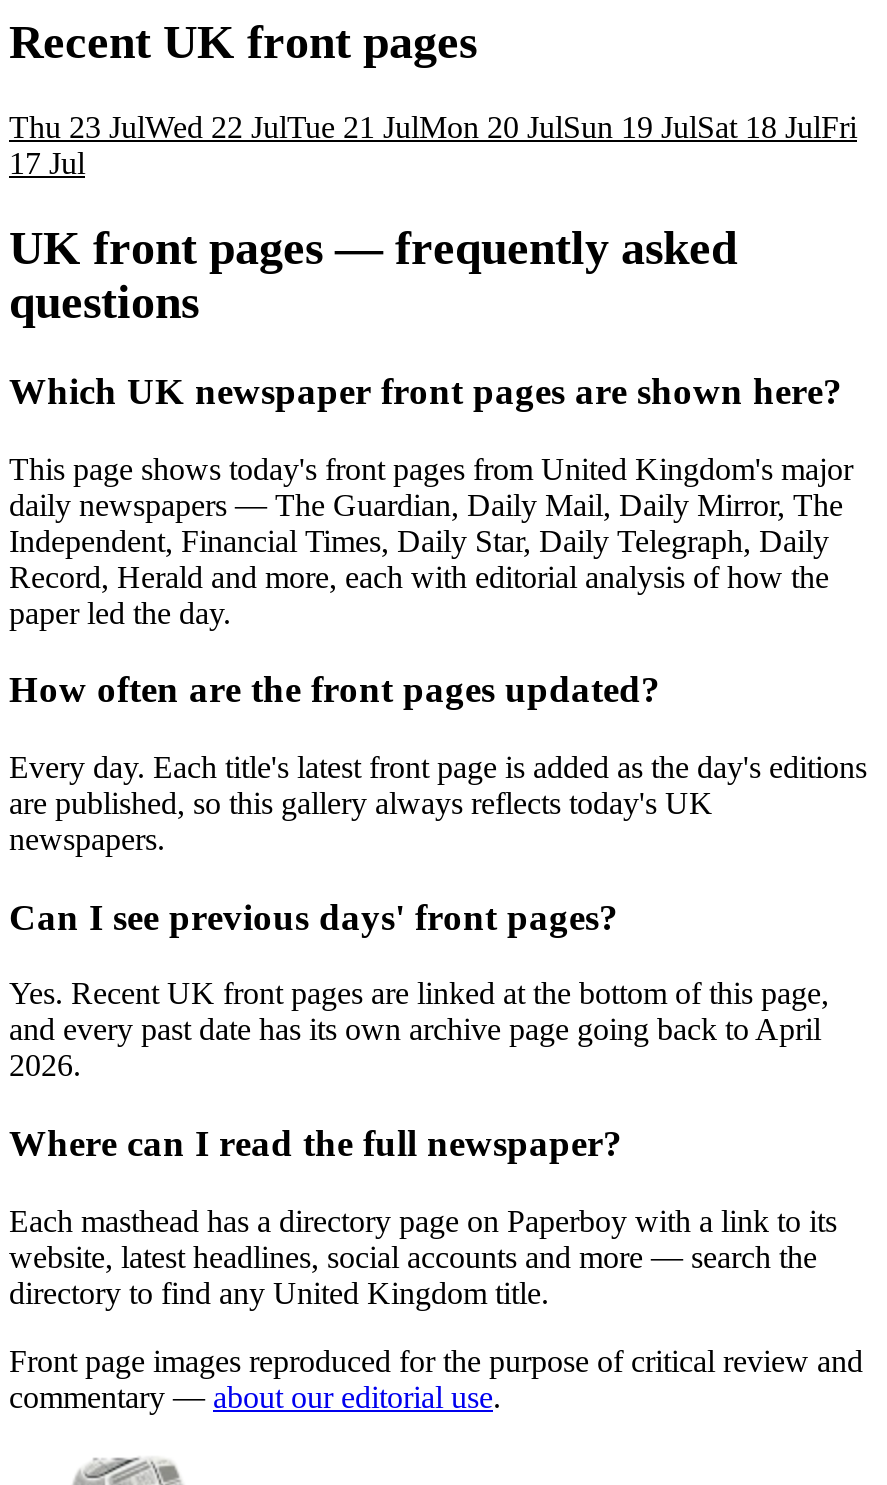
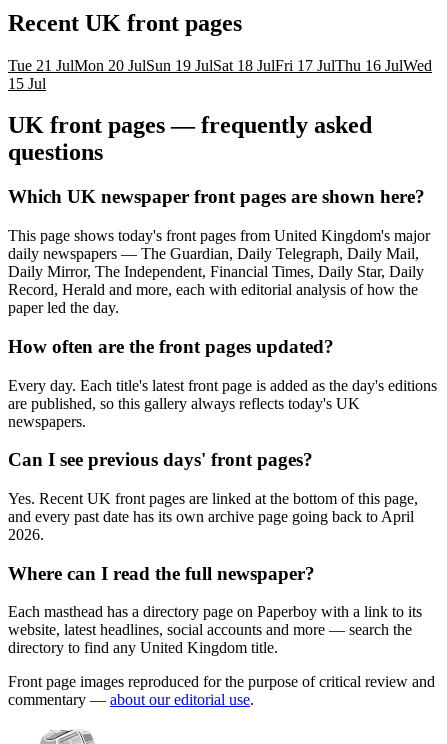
- Thu 23 JulWed 22 JulTue 21 JulMon 20 JulSun 19 JulSat 18 JulFri
+ Tue 21 JulMon 20 JulSun 19 JulSat 18 JulFri 17 JulThu 16 JulWed

- 17 Jul
+ 15 Jul

- daily newspapers — The Guardian, Daily Mail, Daily Mirror, The
- Independent, Financial Times, Daily Star, Daily Telegraph, Daily
+ daily newspapers — The Guardian, Daily Telegraph, Daily Mail,
+ Daily Mirror, The Independent, Financial Times, Daily Star, Daily
